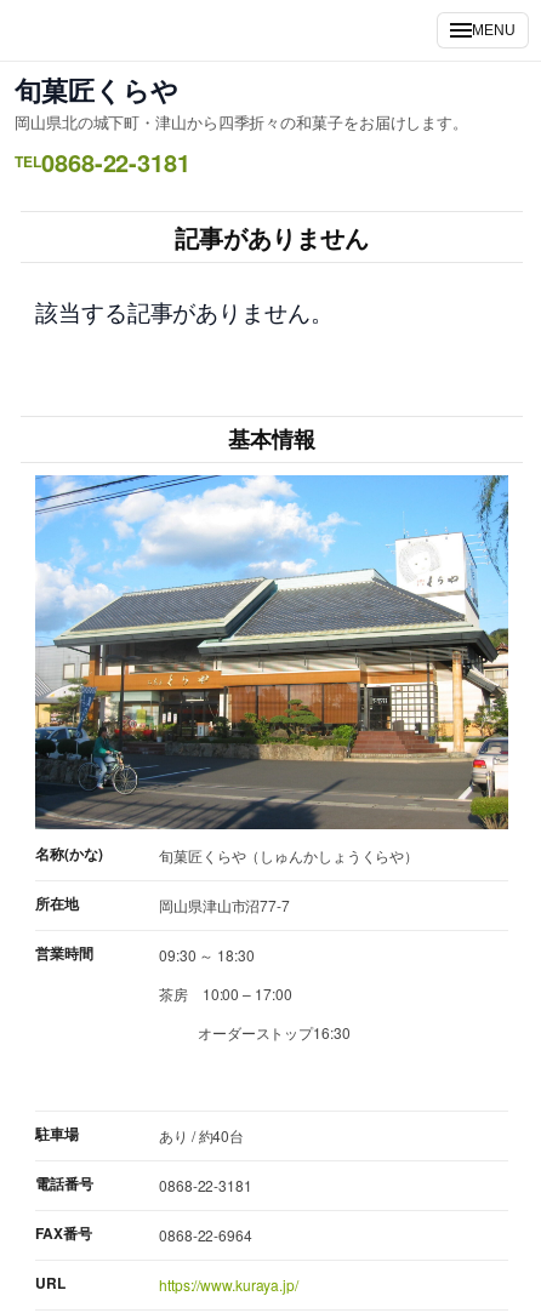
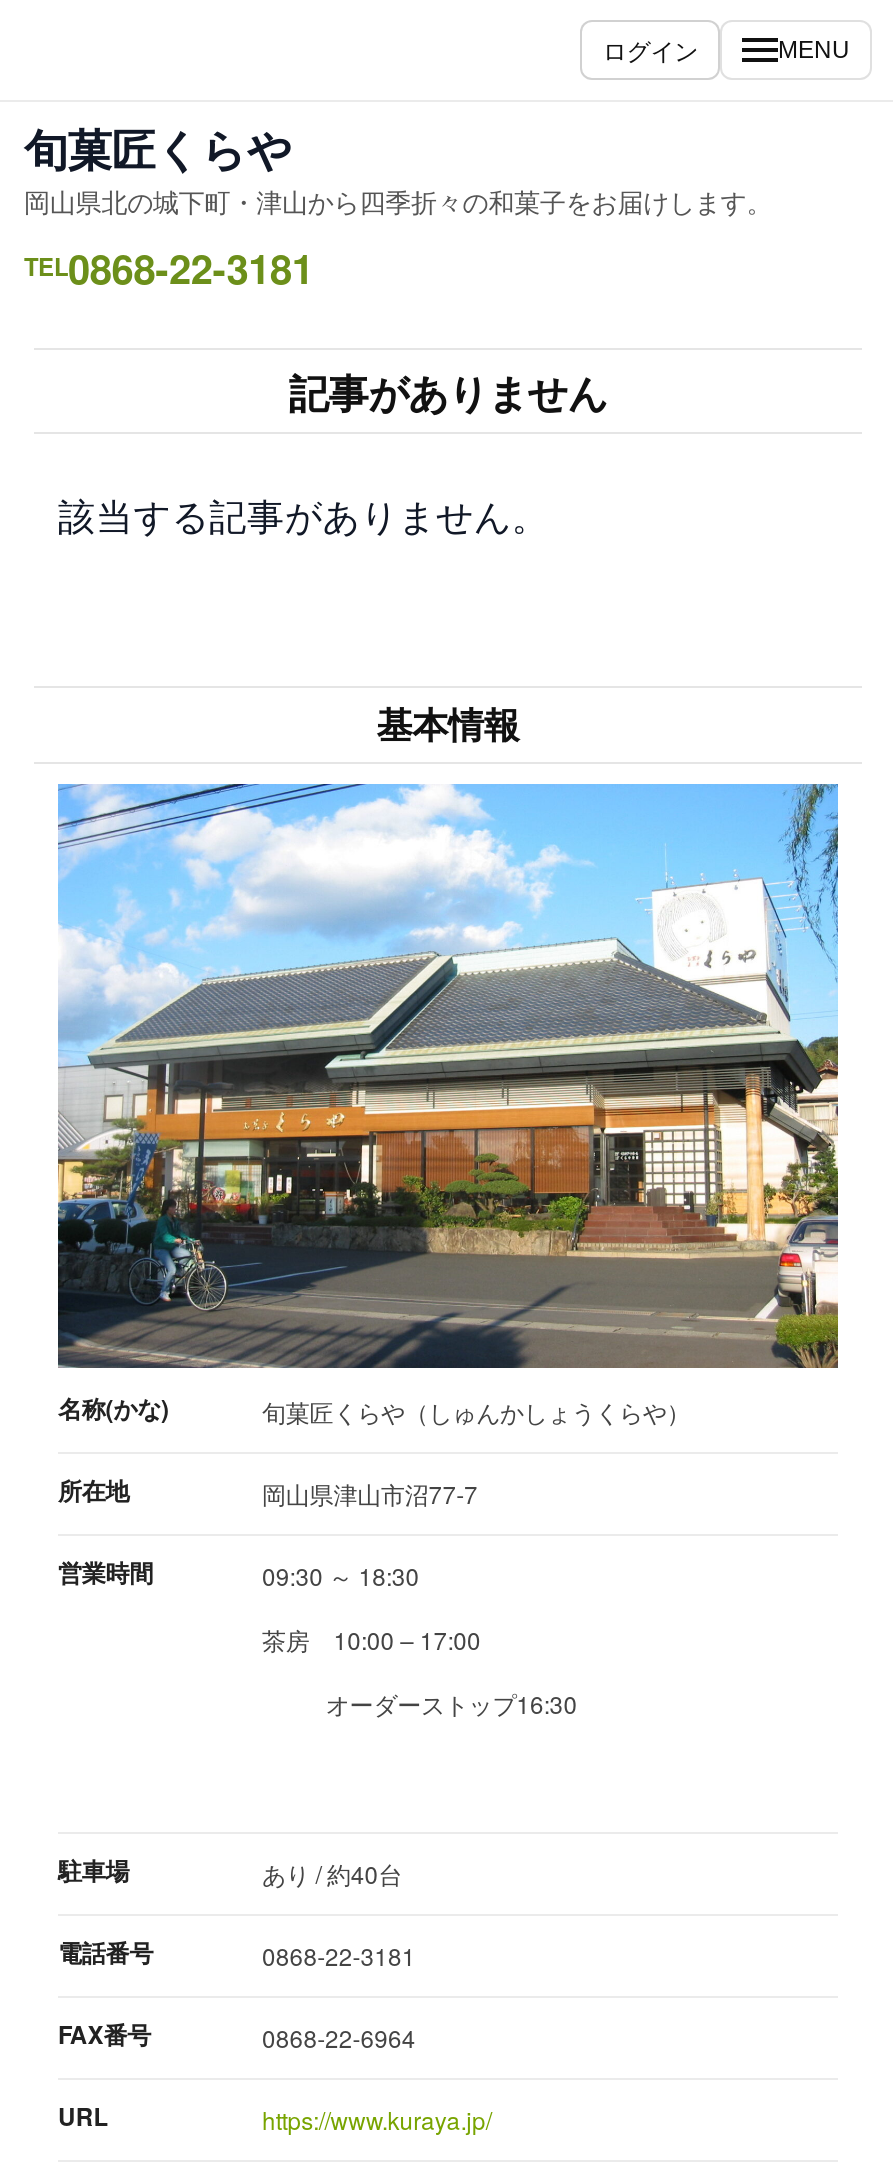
+ ログイン
